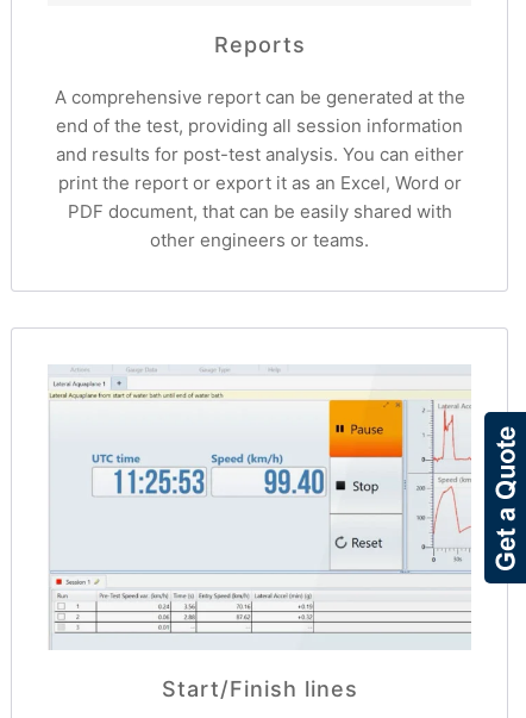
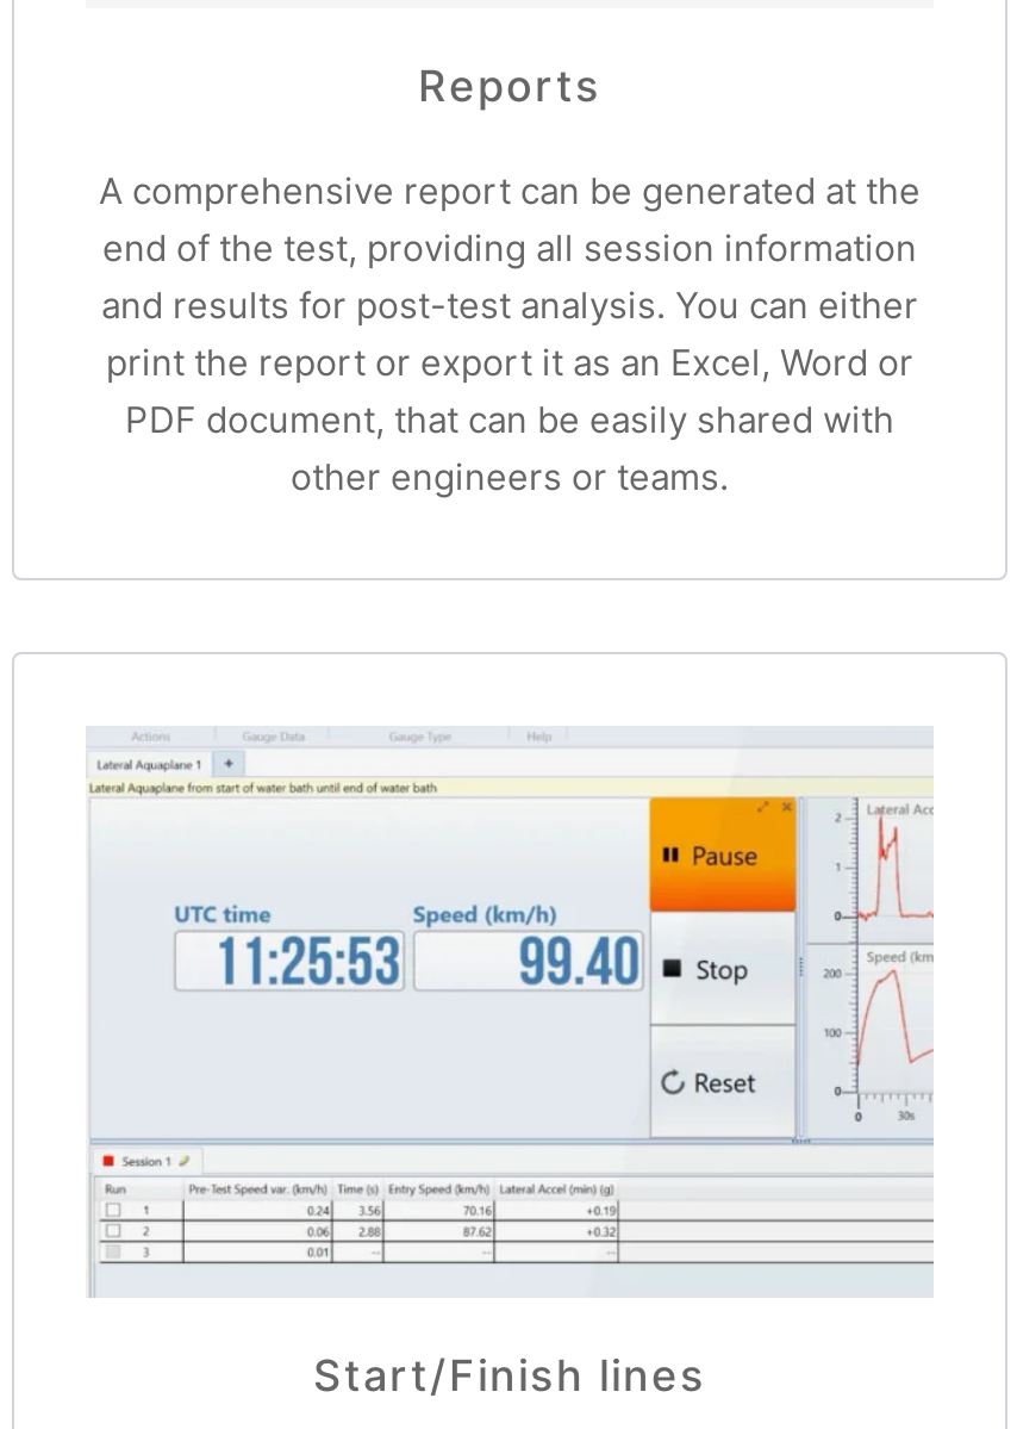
- [image]
